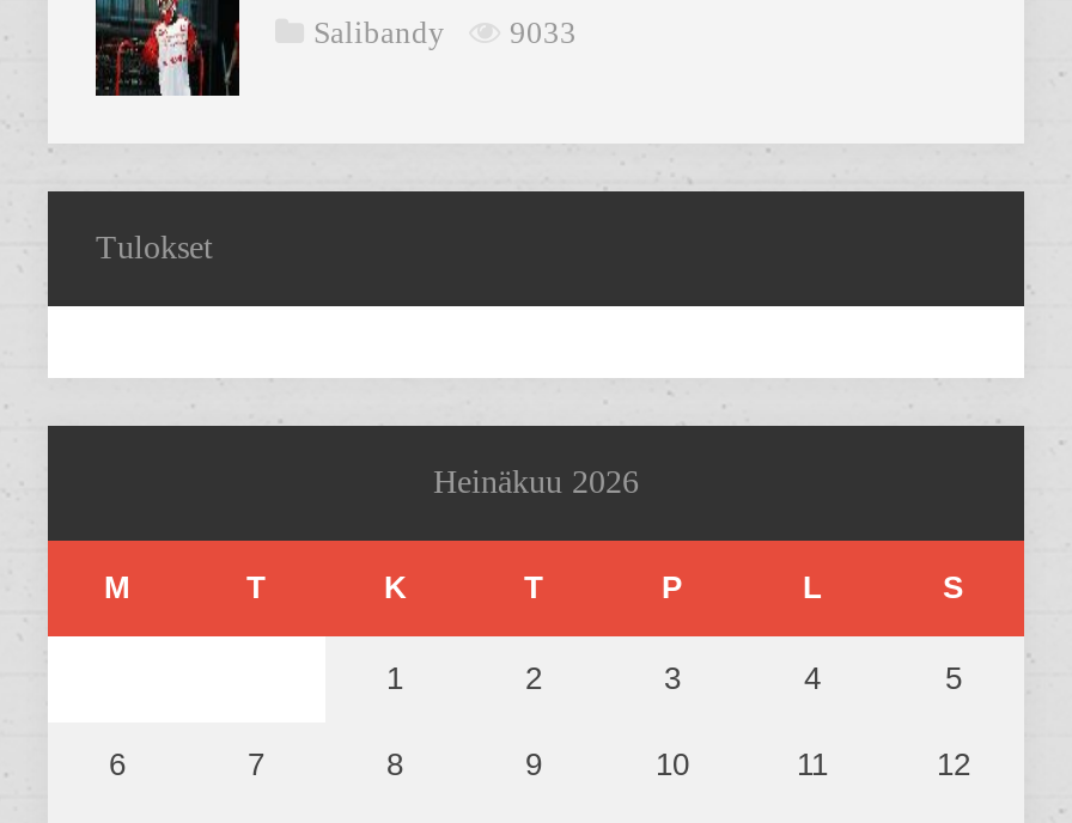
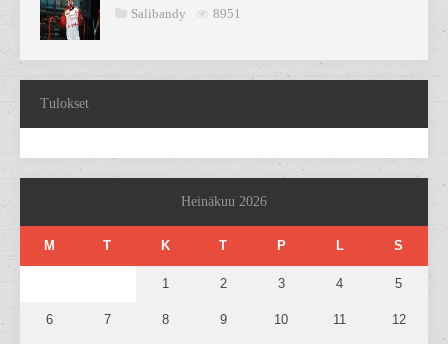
- Salibandy 9033
+ Salibandy 8951
